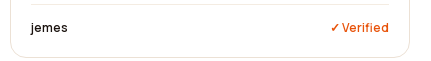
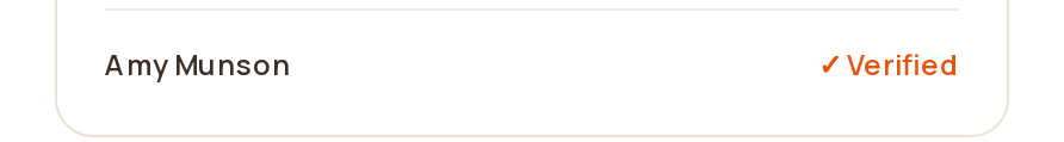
- jemes
+ Amy Munson
